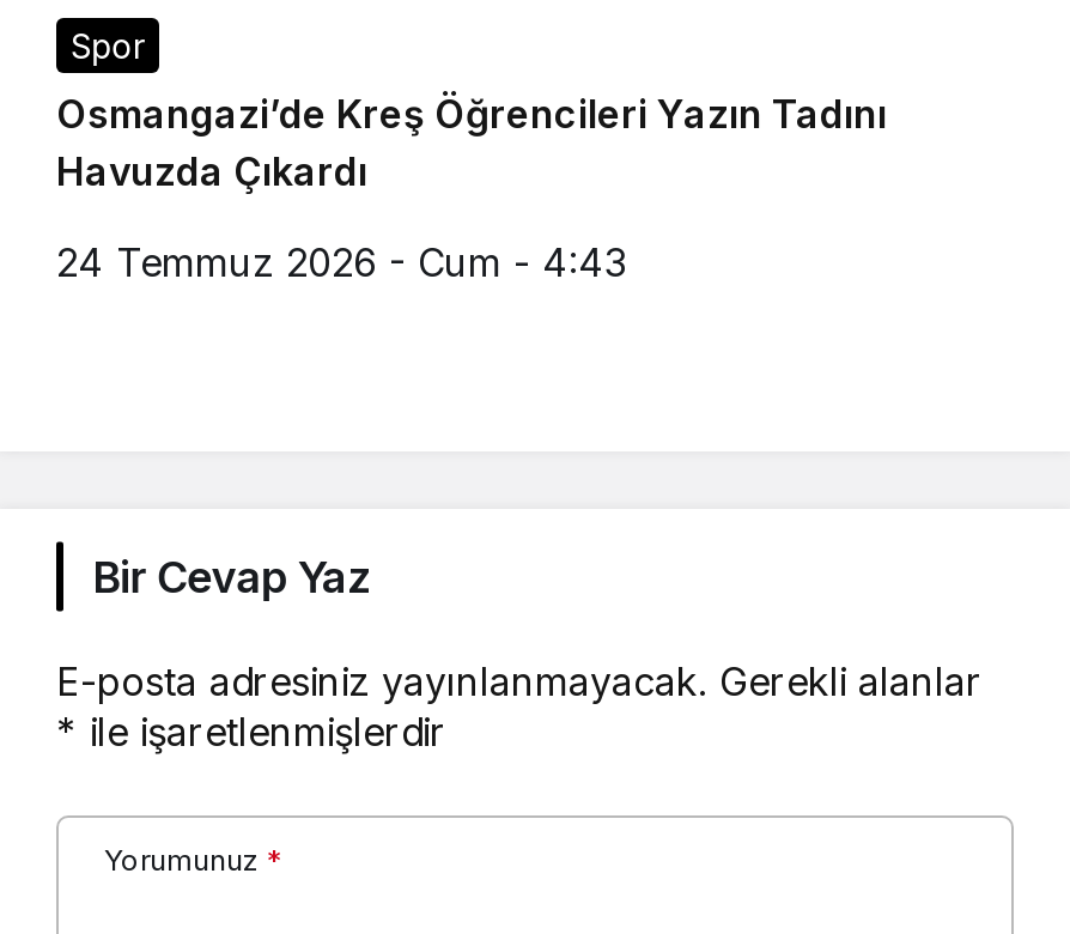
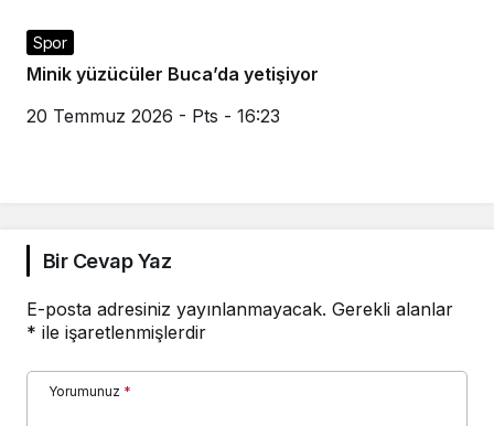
- Osmangazi’de Kreş Öğrencileri Yazın Tadını
- Havuzda Çıkardı
+ Minik yüzücüler Buca’da yetişiyor

- 24 Temmuz 2026 - Cum - 4:43
+ 20 Temmuz 2026 - Pts - 16:23
